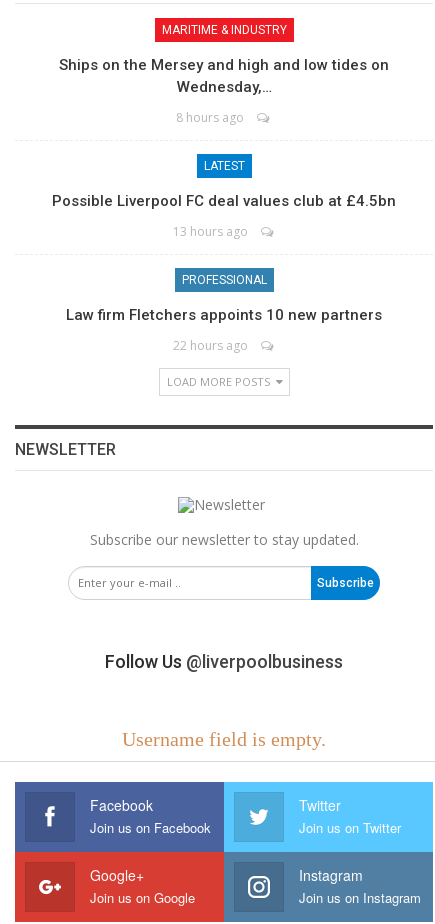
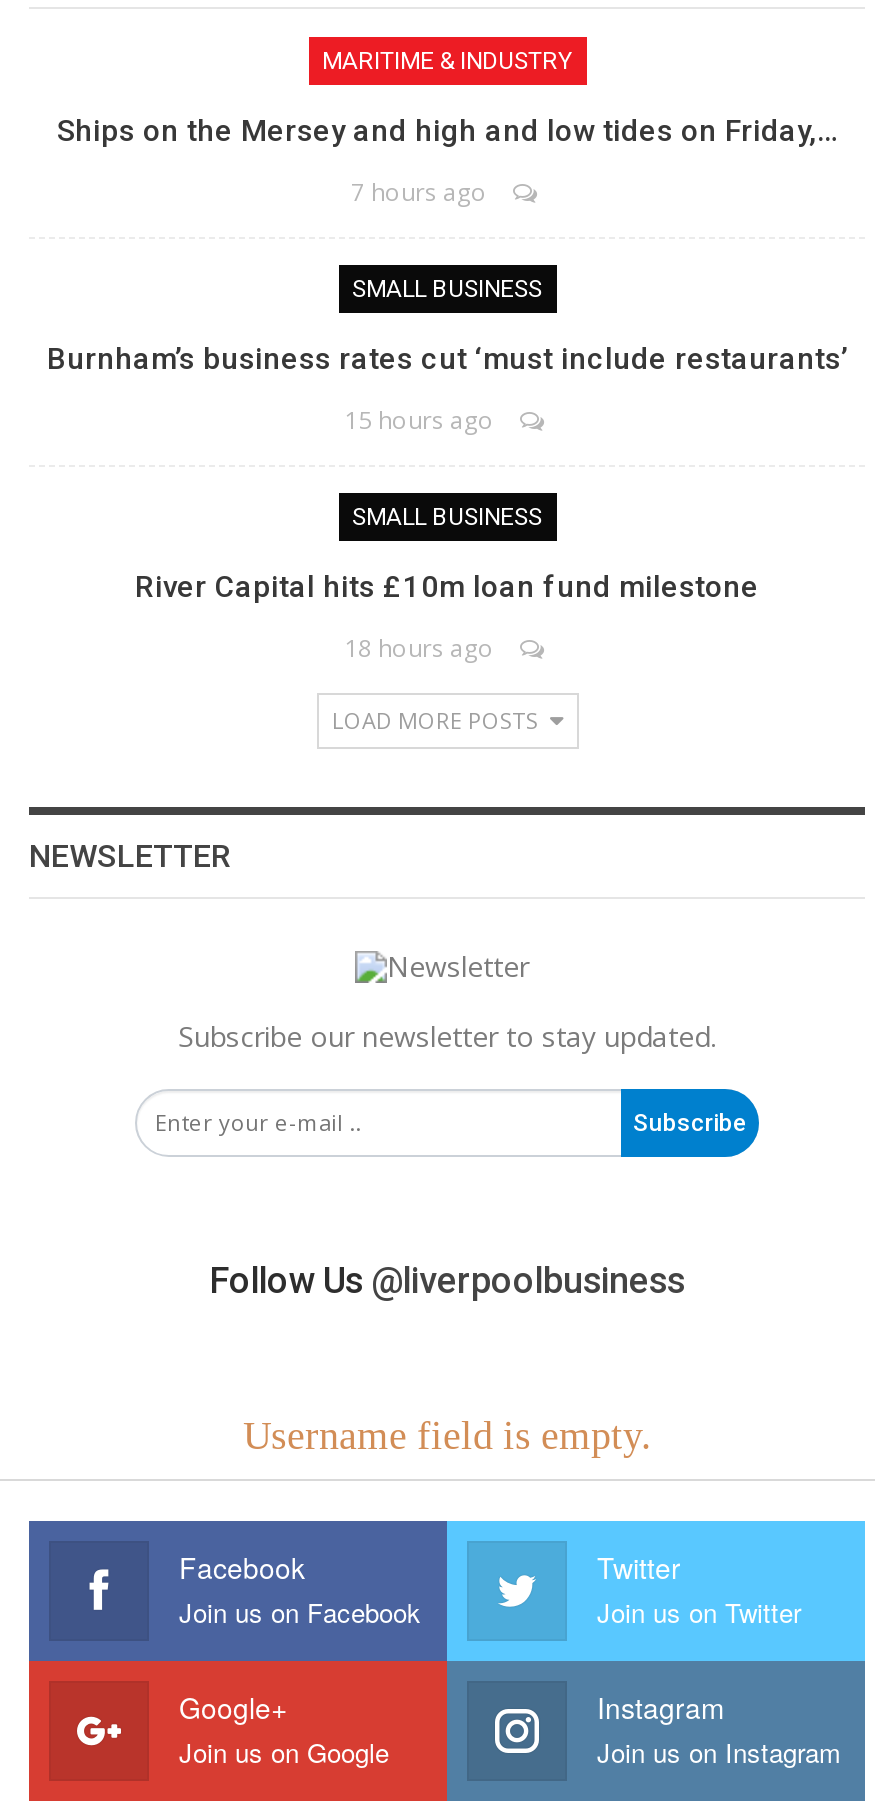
- Ships on the Mersey and high and low tides on
- Wednesday,…
+ Ships on the Mersey and high and low tides on Friday,…

- 8 hours ago
+ 7 hours ago

- LATEST
+ SMALL BUSINESS

- Possible Liverpool FC deal values club at £4.5bn
+ Burnham’s business rates cut ‘must include restaurants’

- 13 hours ago
+ 15 hours ago

- PROFESSIONAL
+ SMALL BUSINESS

- Law firm Fletchers appoints 10 new partners
+ River Capital hits £10m loan fund milestone

- 22 hours ago
+ 18 hours ago
